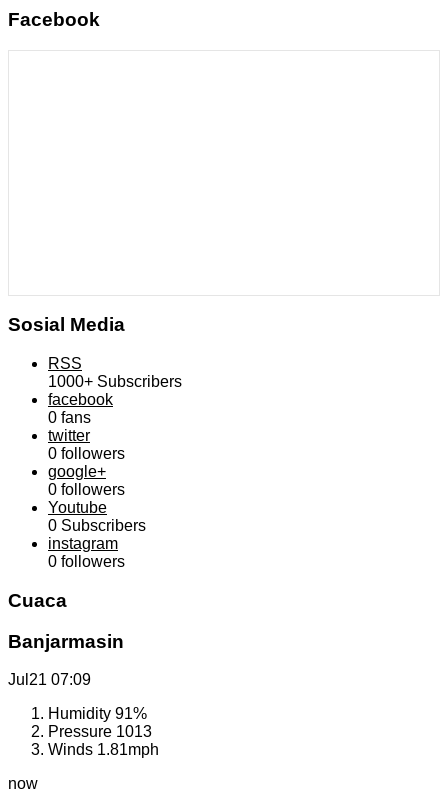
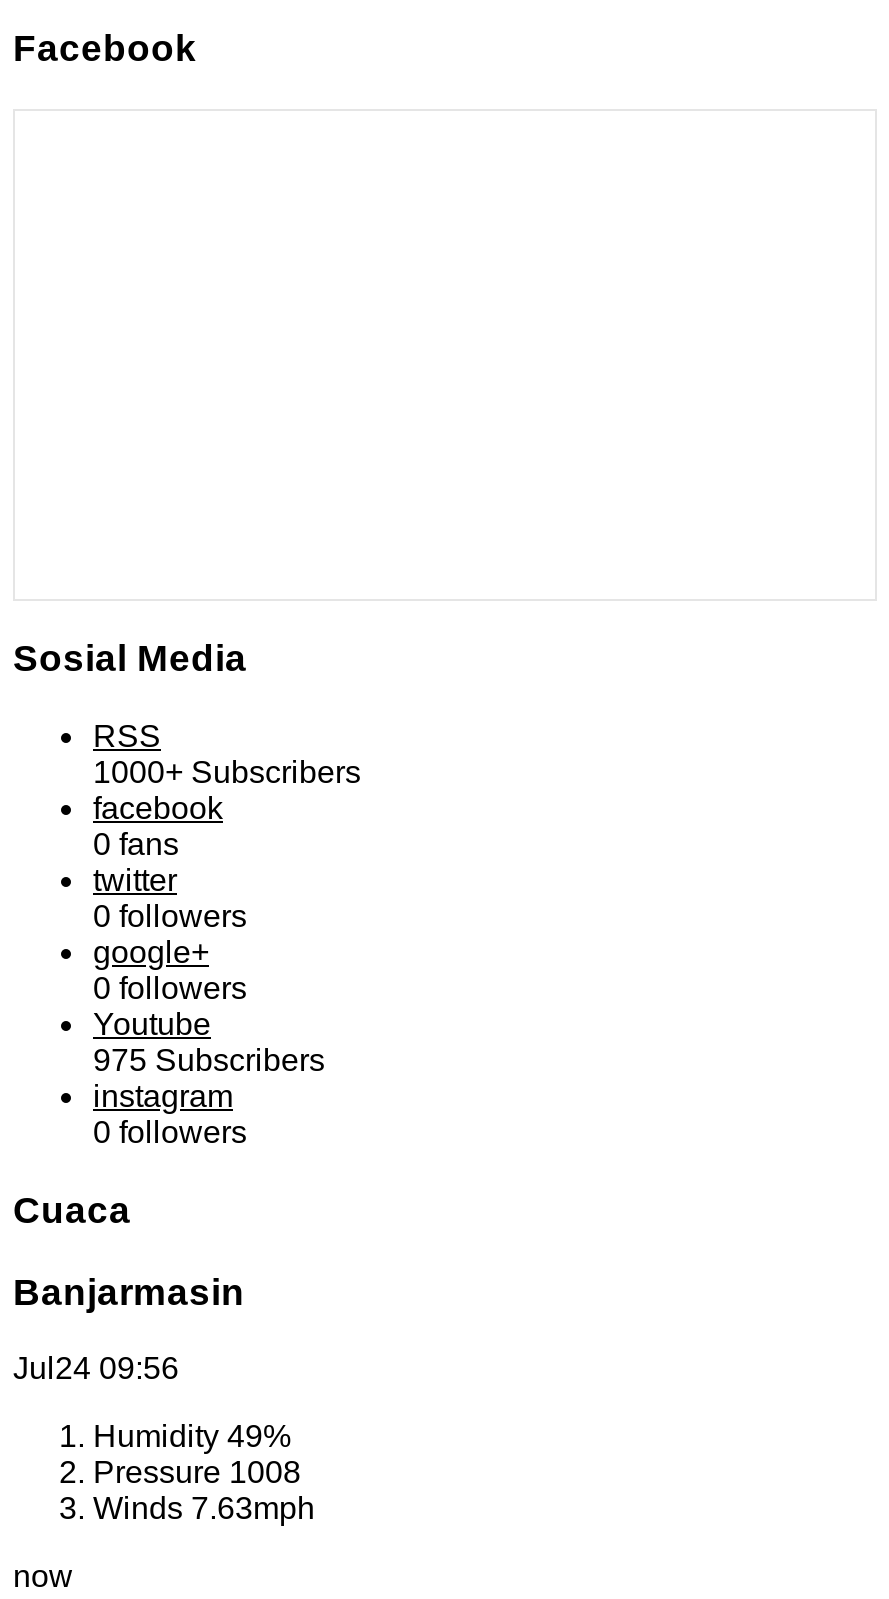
- 0 Subscribers
+ 975 Subscribers

- Jul21 07:09
+ Jul24 09:56

- Humidity 91%
- Pressure 1013
- Winds 1.81mph
+ Humidity 49%
+ Pressure 1008
+ Winds 7.63mph
